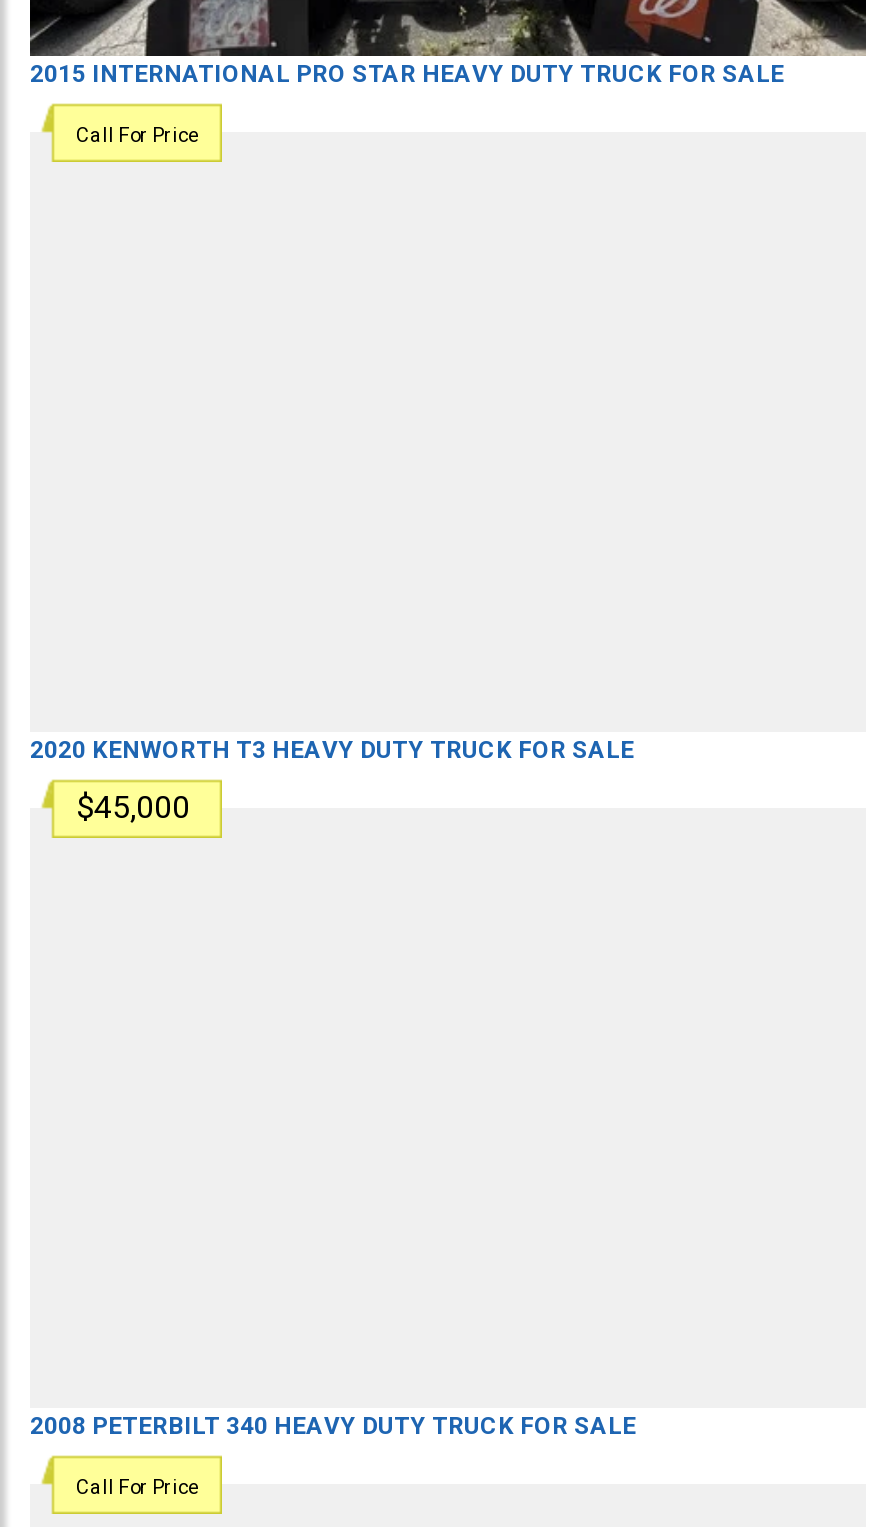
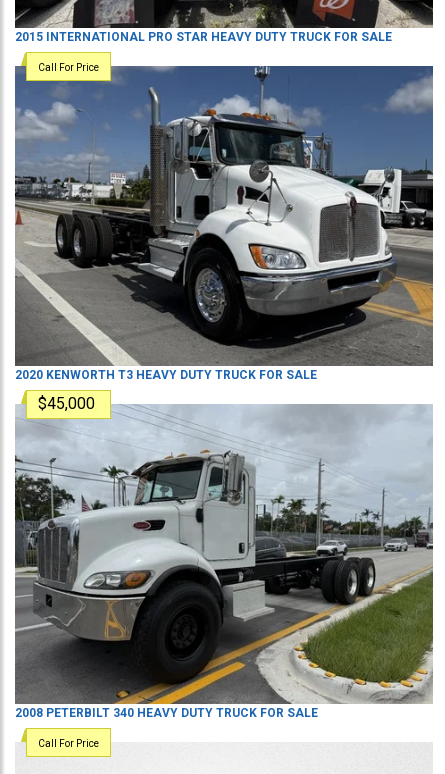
+ [image]

+ [image]
